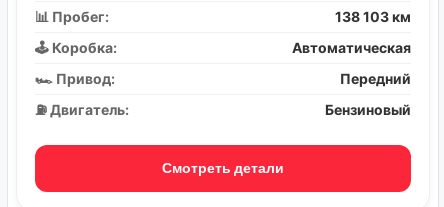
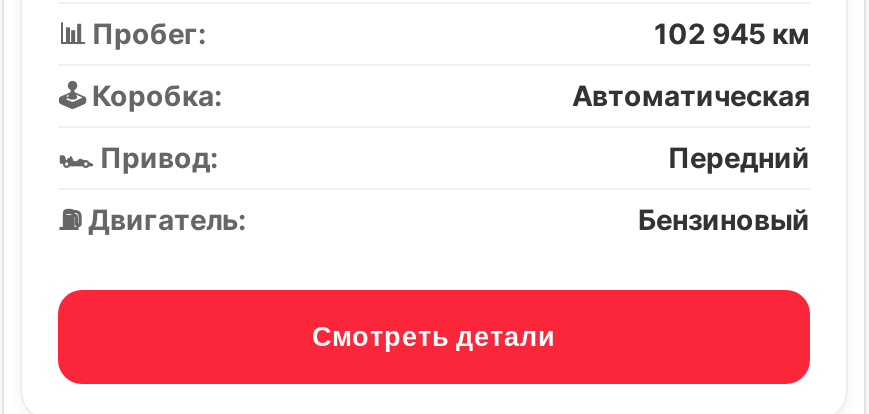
- 138 103 км
+ 102 945 км
